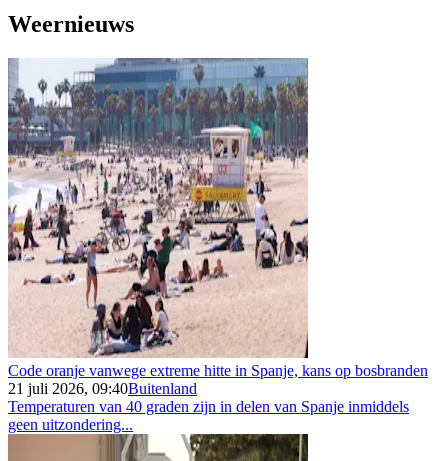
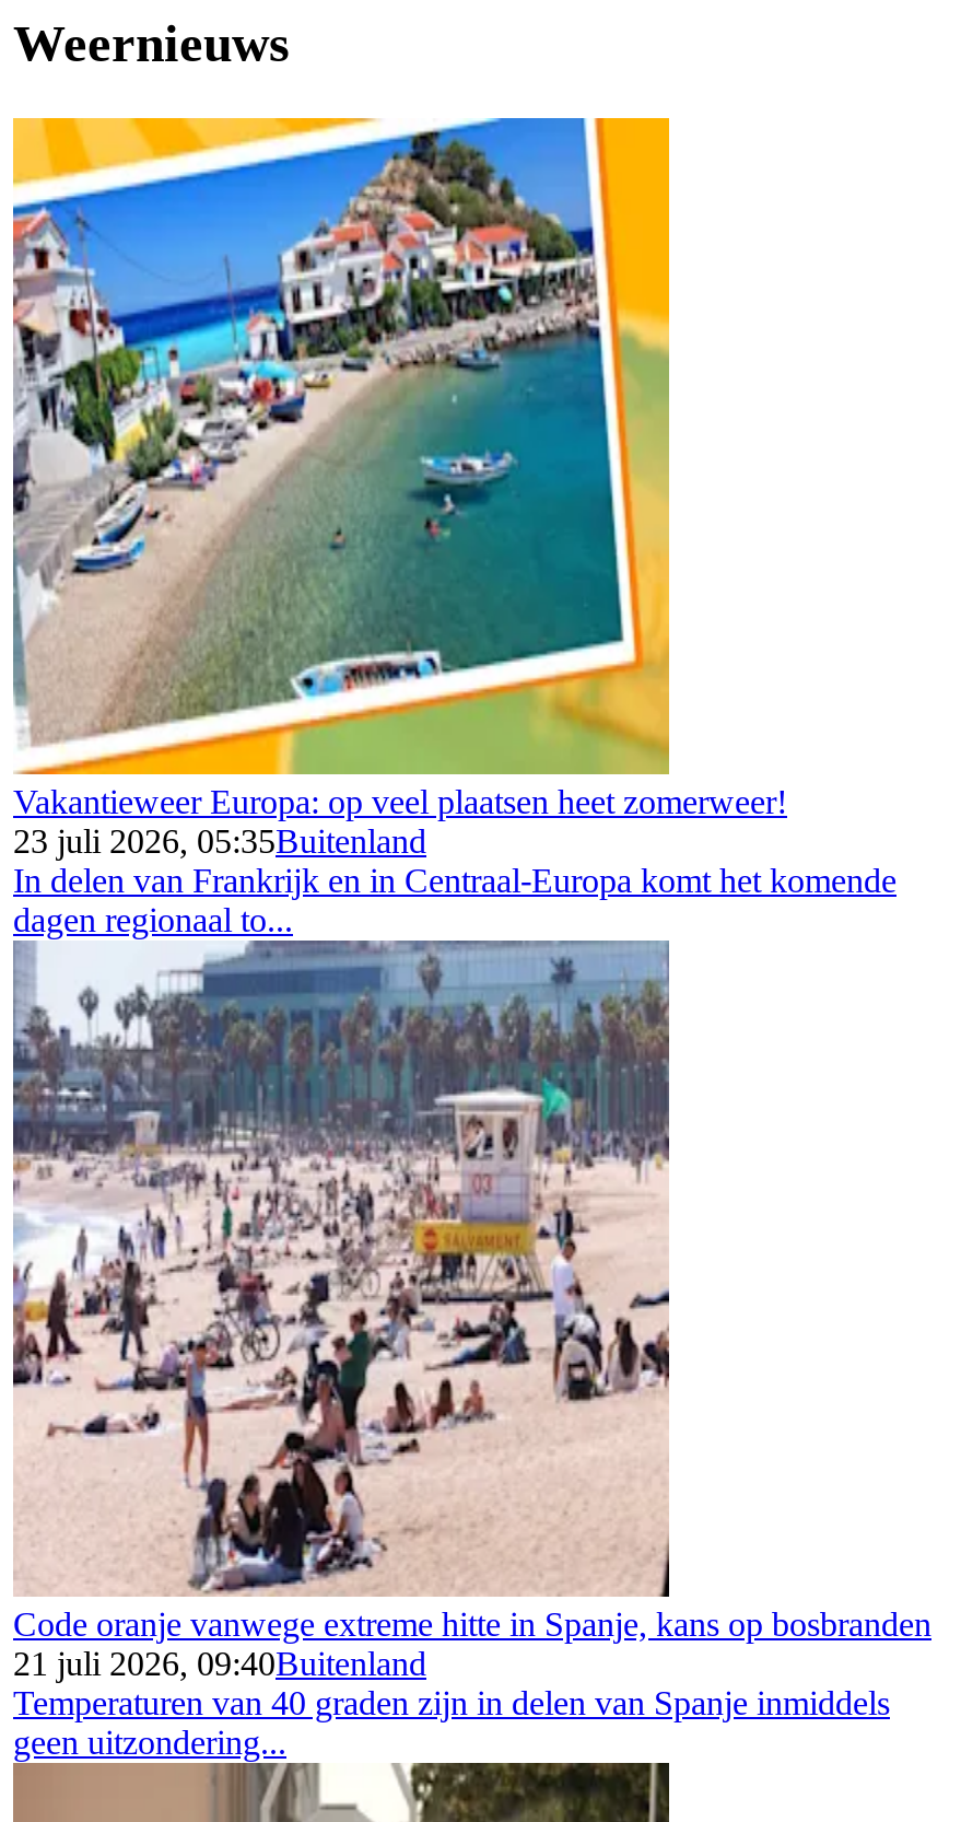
+ [image]
+ Vakantieweer Europa: op veel plaatsen heet zomerweer!
+ 23 juli 2026, 05:35Buitenland
+ In delen van Frankrijk en in Centraal-Europa komt het komende
+ dagen regionaal to...
